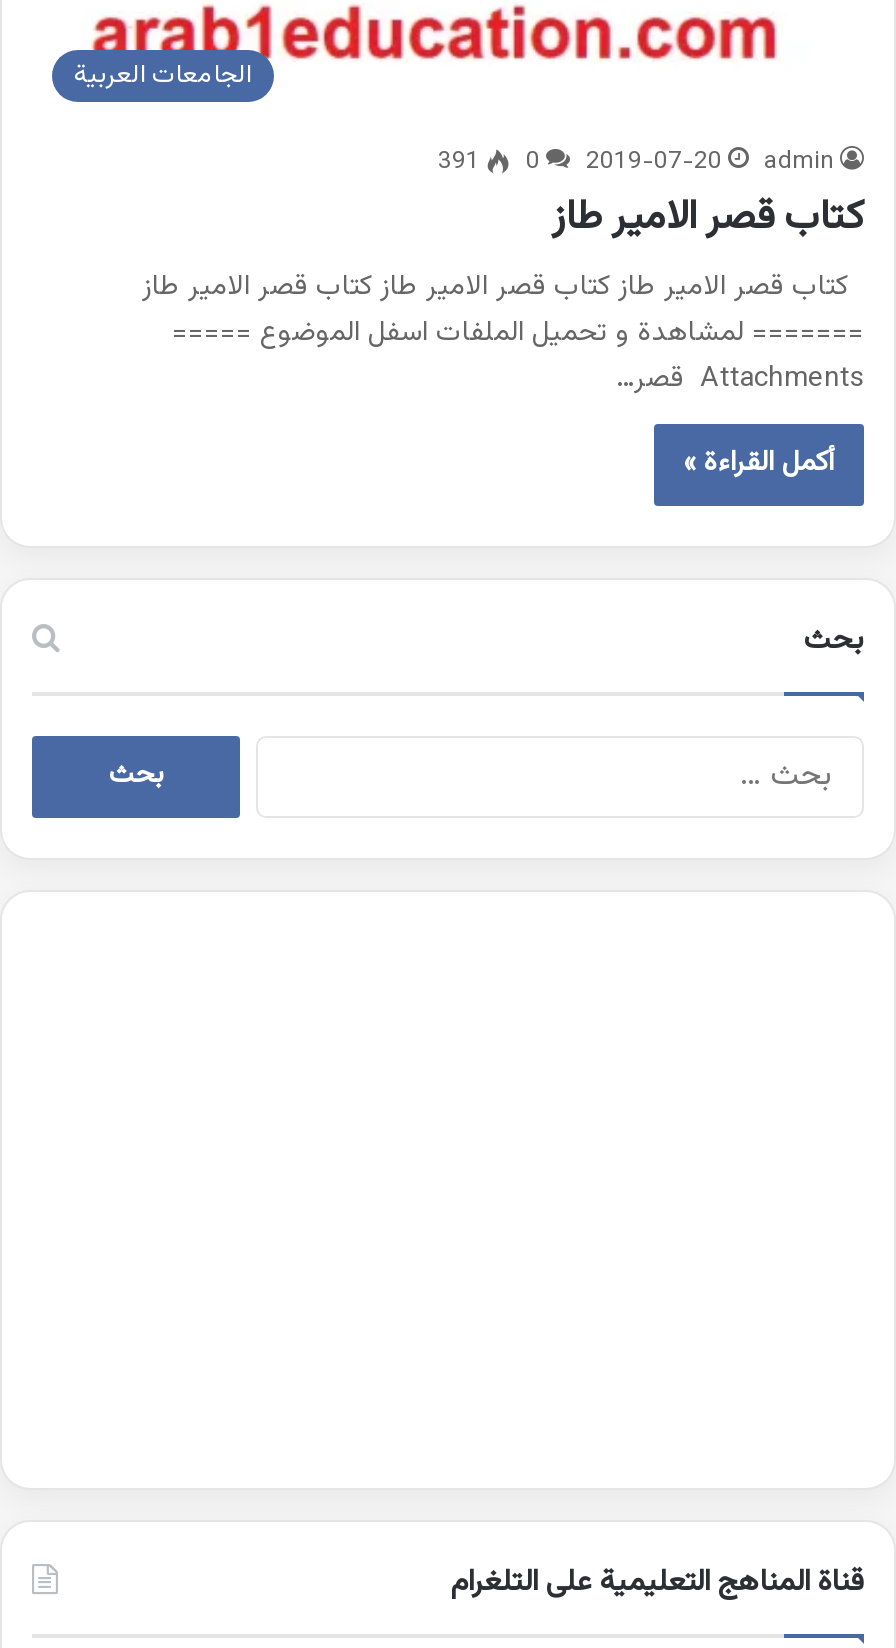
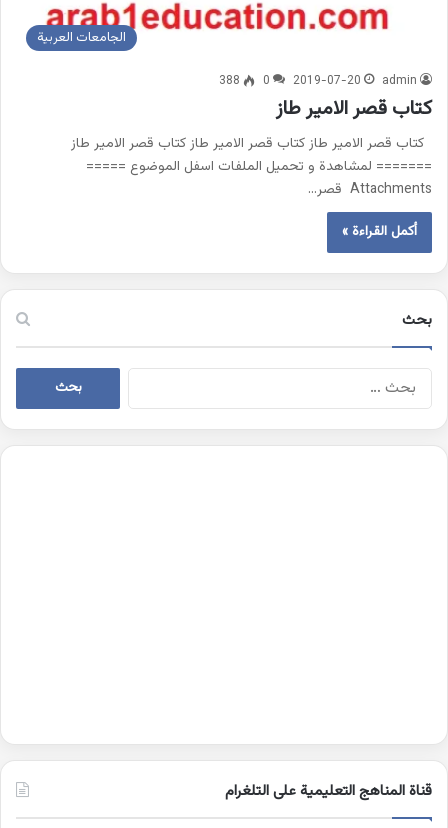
- 391 0 2019-07-20 admin
+ 388 0 2019-07-20 admin
